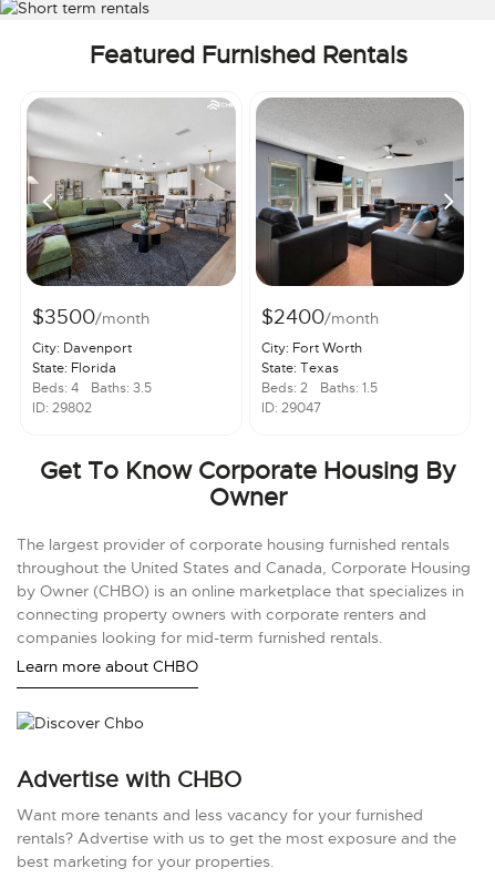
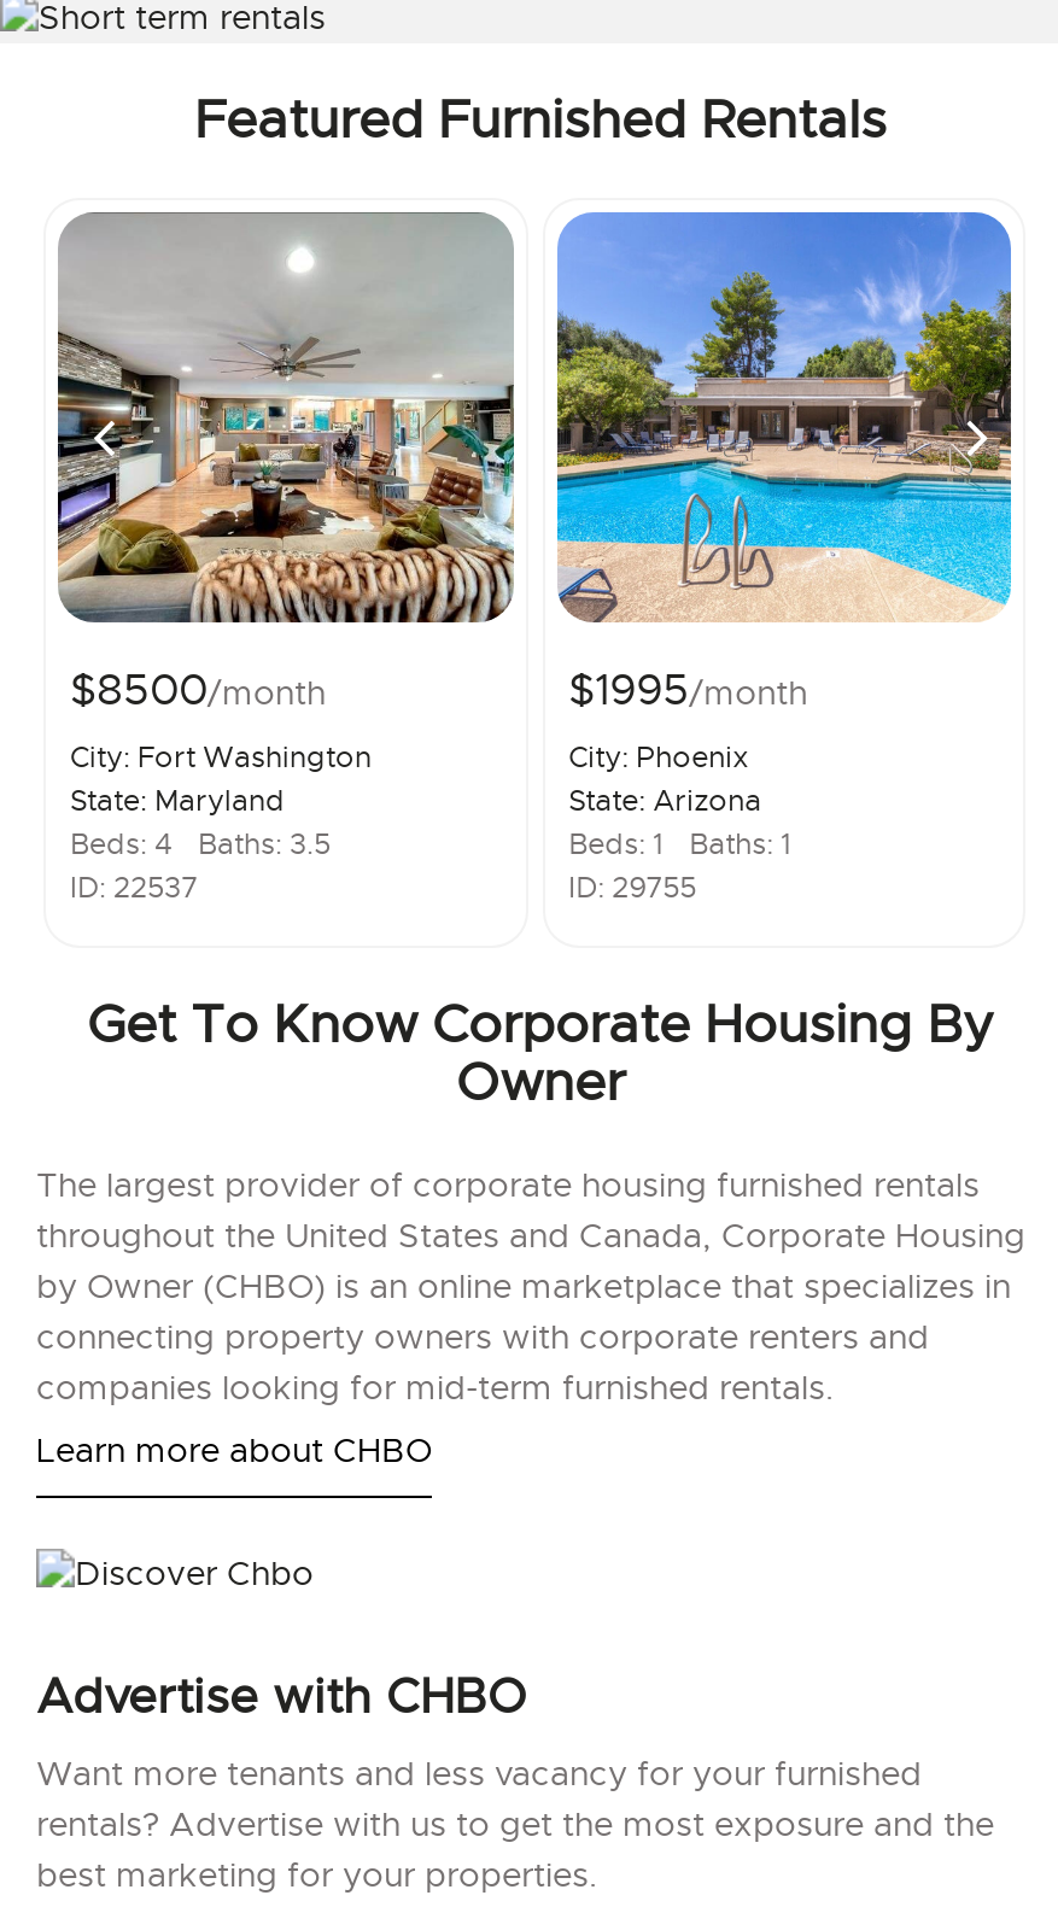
- [image]
- $3500/month
- City: Davenport
- State: Florida
+ [image]
+ $8500/month
+ City: Fort Washington
+ State: Maryland

- [image]
- $2400/month
- City: Fort Worth
- State: Texas
- Beds: 2
- Baths: 1.5
- ID: 29047
+ [image]
+ $1995/month
+ City: Phoenix
+ State: Arizona
+ Beds: 1
+ Baths: 1
+ ID: 29755

- ID: 29802
+ ID: 22537
